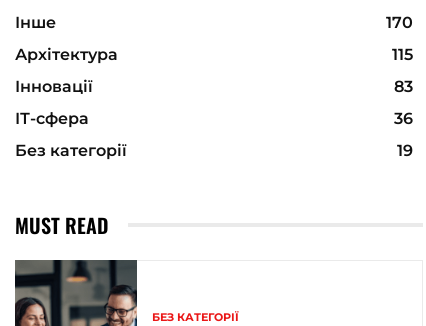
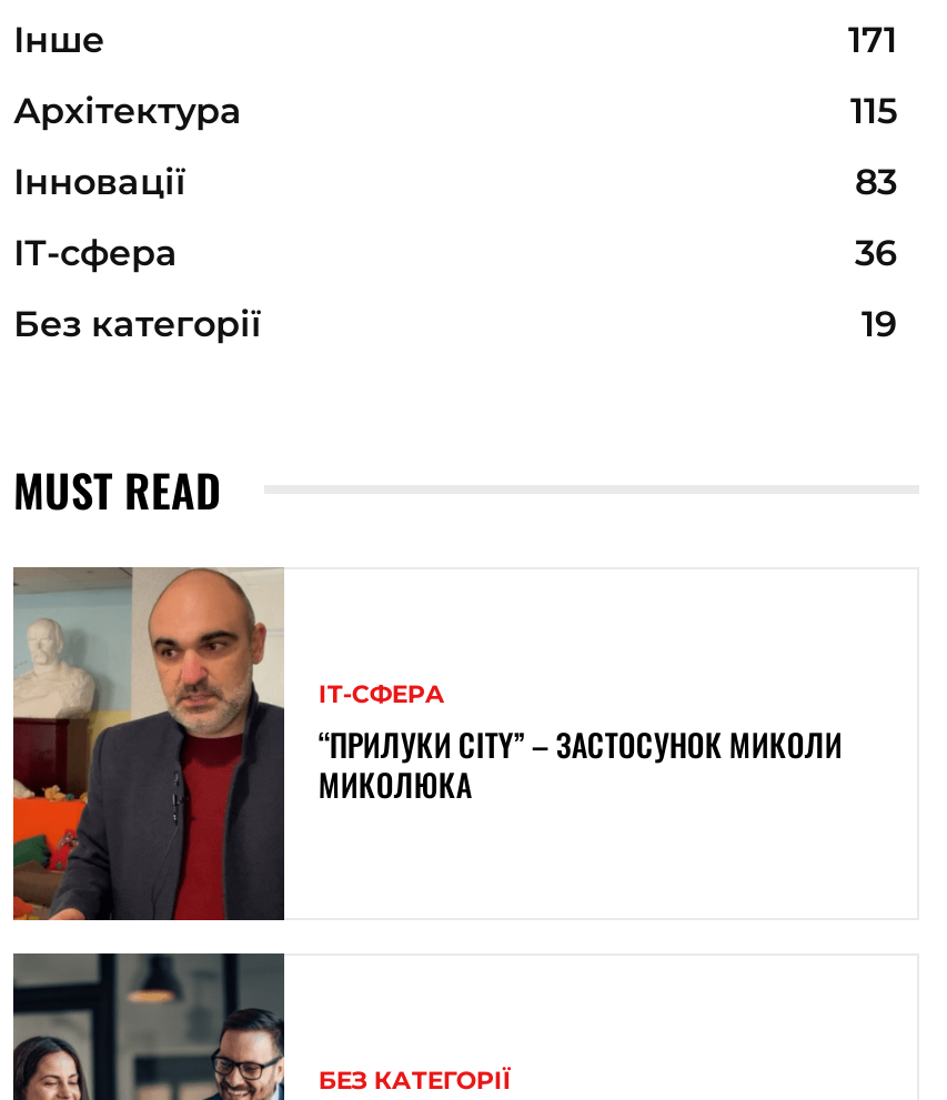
- 170
+ 171

+ [image]
+ ІТ-СФЕРА
+ “ПРИЛУКИ CITY” – ЗАСТОСУНОК МИКОЛИ
+ МИКОЛЮКА
